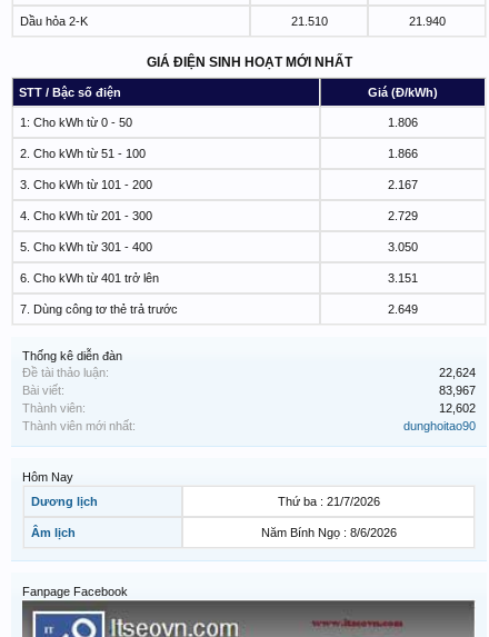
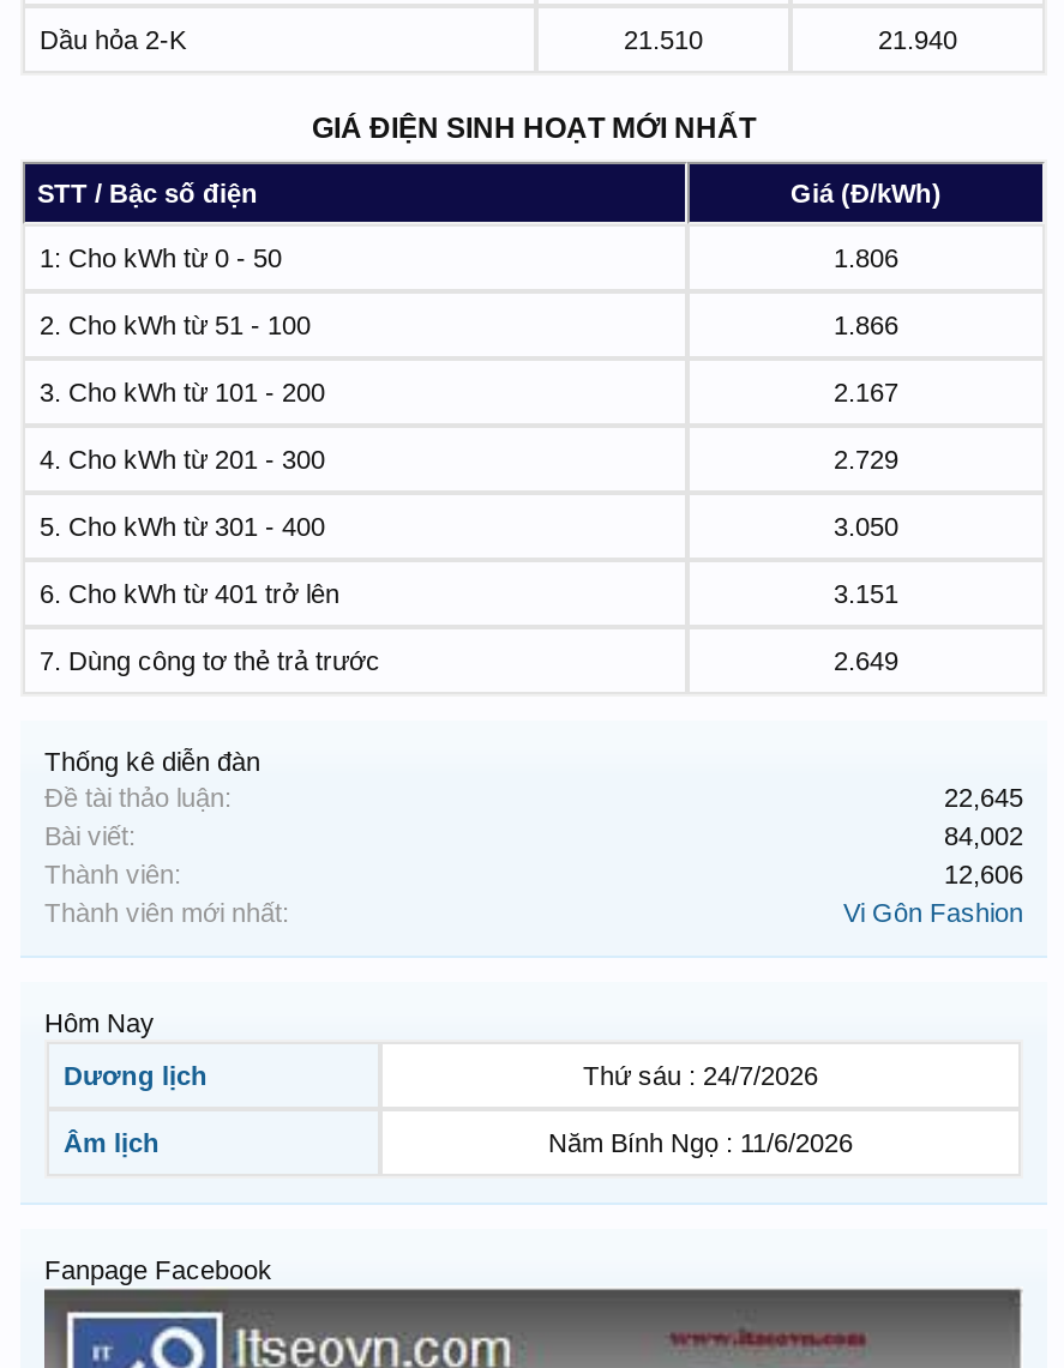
- 22,624
+ 22,645

- 83,967
+ 84,002

- 12,602
+ 12,606

- dunghoitao90
+ Vi Gôn Fashion

- Thứ ba : 21/7/2026
+ Thứ sáu : 24/7/2026

- Năm Bính Ngọ : 8/6/2026
+ Năm Bính Ngọ : 11/6/2026
